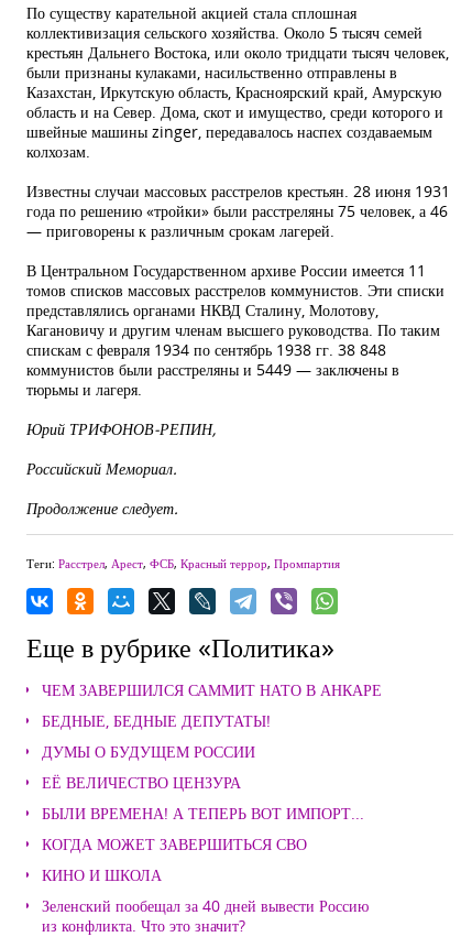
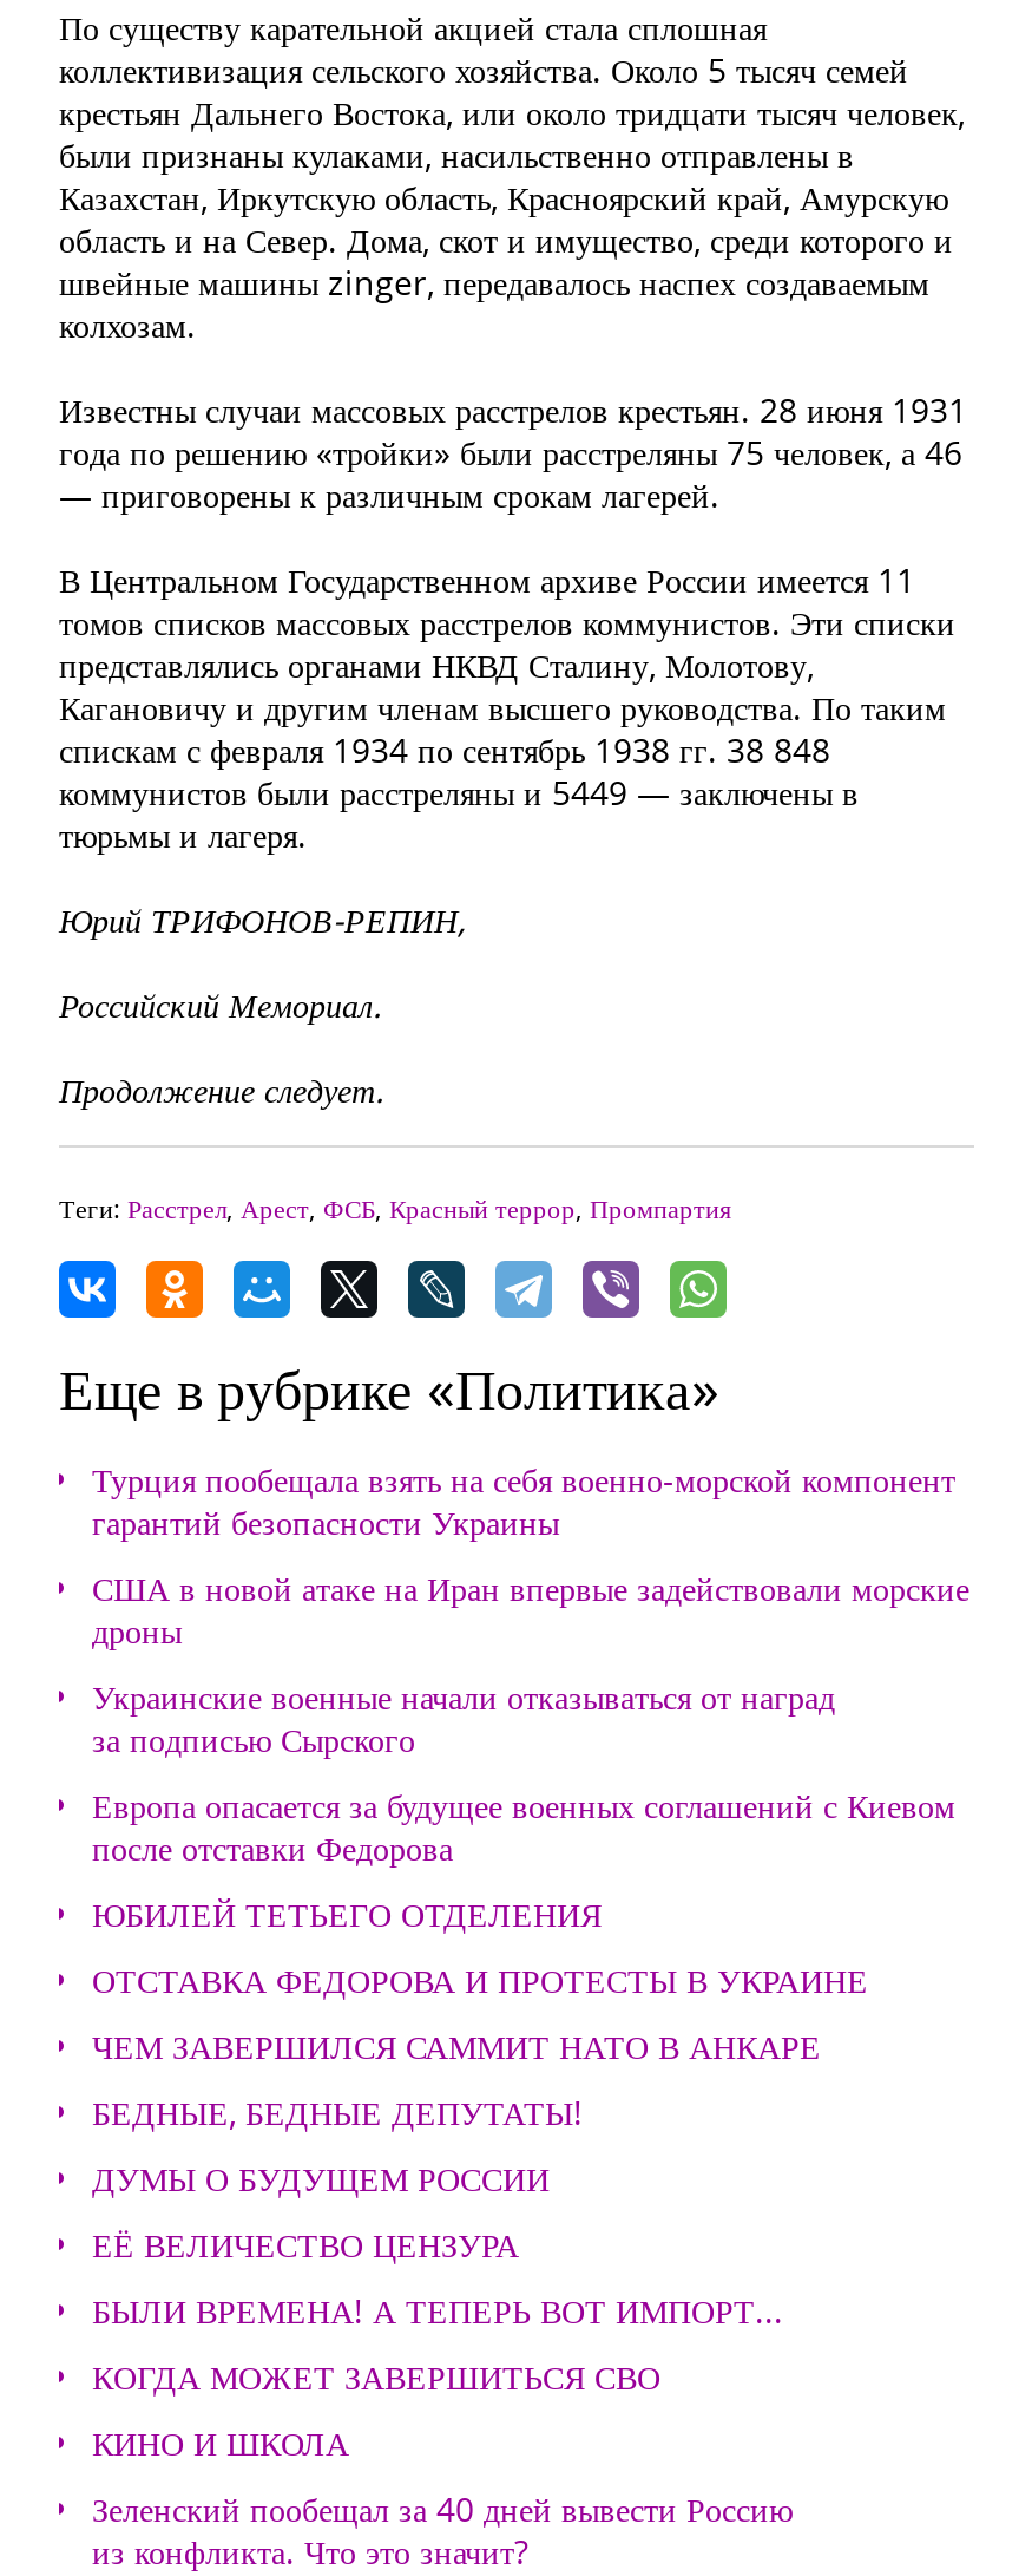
+ Турция пообещала взять на себя военно-морской компонент
+ гарантий безопасности Украины
+ США в новой атаке на Иран впервые задействовали морские
+ дроны
+ Украинские военные начали отказываться от наград
+ за подписью Сырского
+ Европа опасается за будущее военных соглашений с Киевом
+ после отставки Федорова
+ ЮБИЛЕЙ ТЕТЬЕГО ОТДЕЛЕНИЯ
+ ОТСТАВКА ФЕДОРОВА И ПРОТЕСТЫ В УКРАИНЕ
